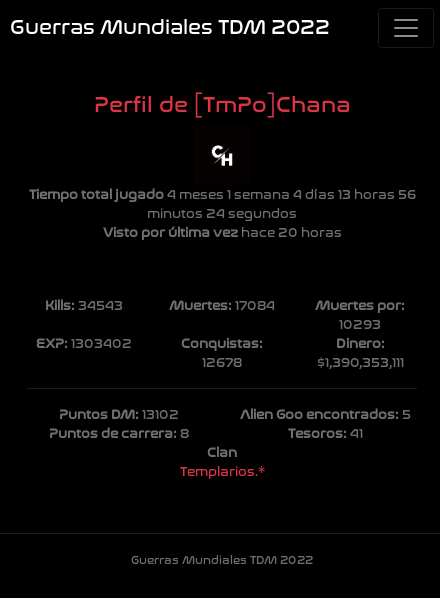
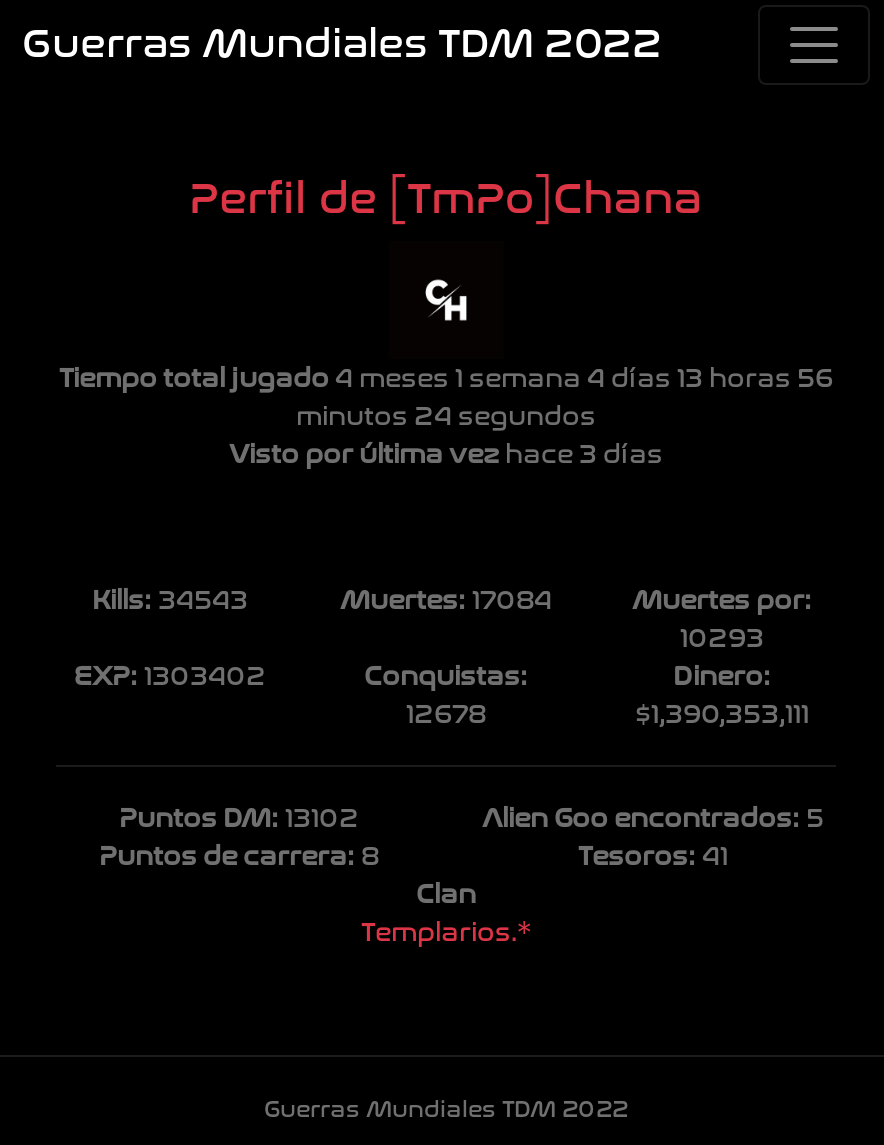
- Visto por última vez hace 20 horas
+ Visto por última vez hace 3 días
